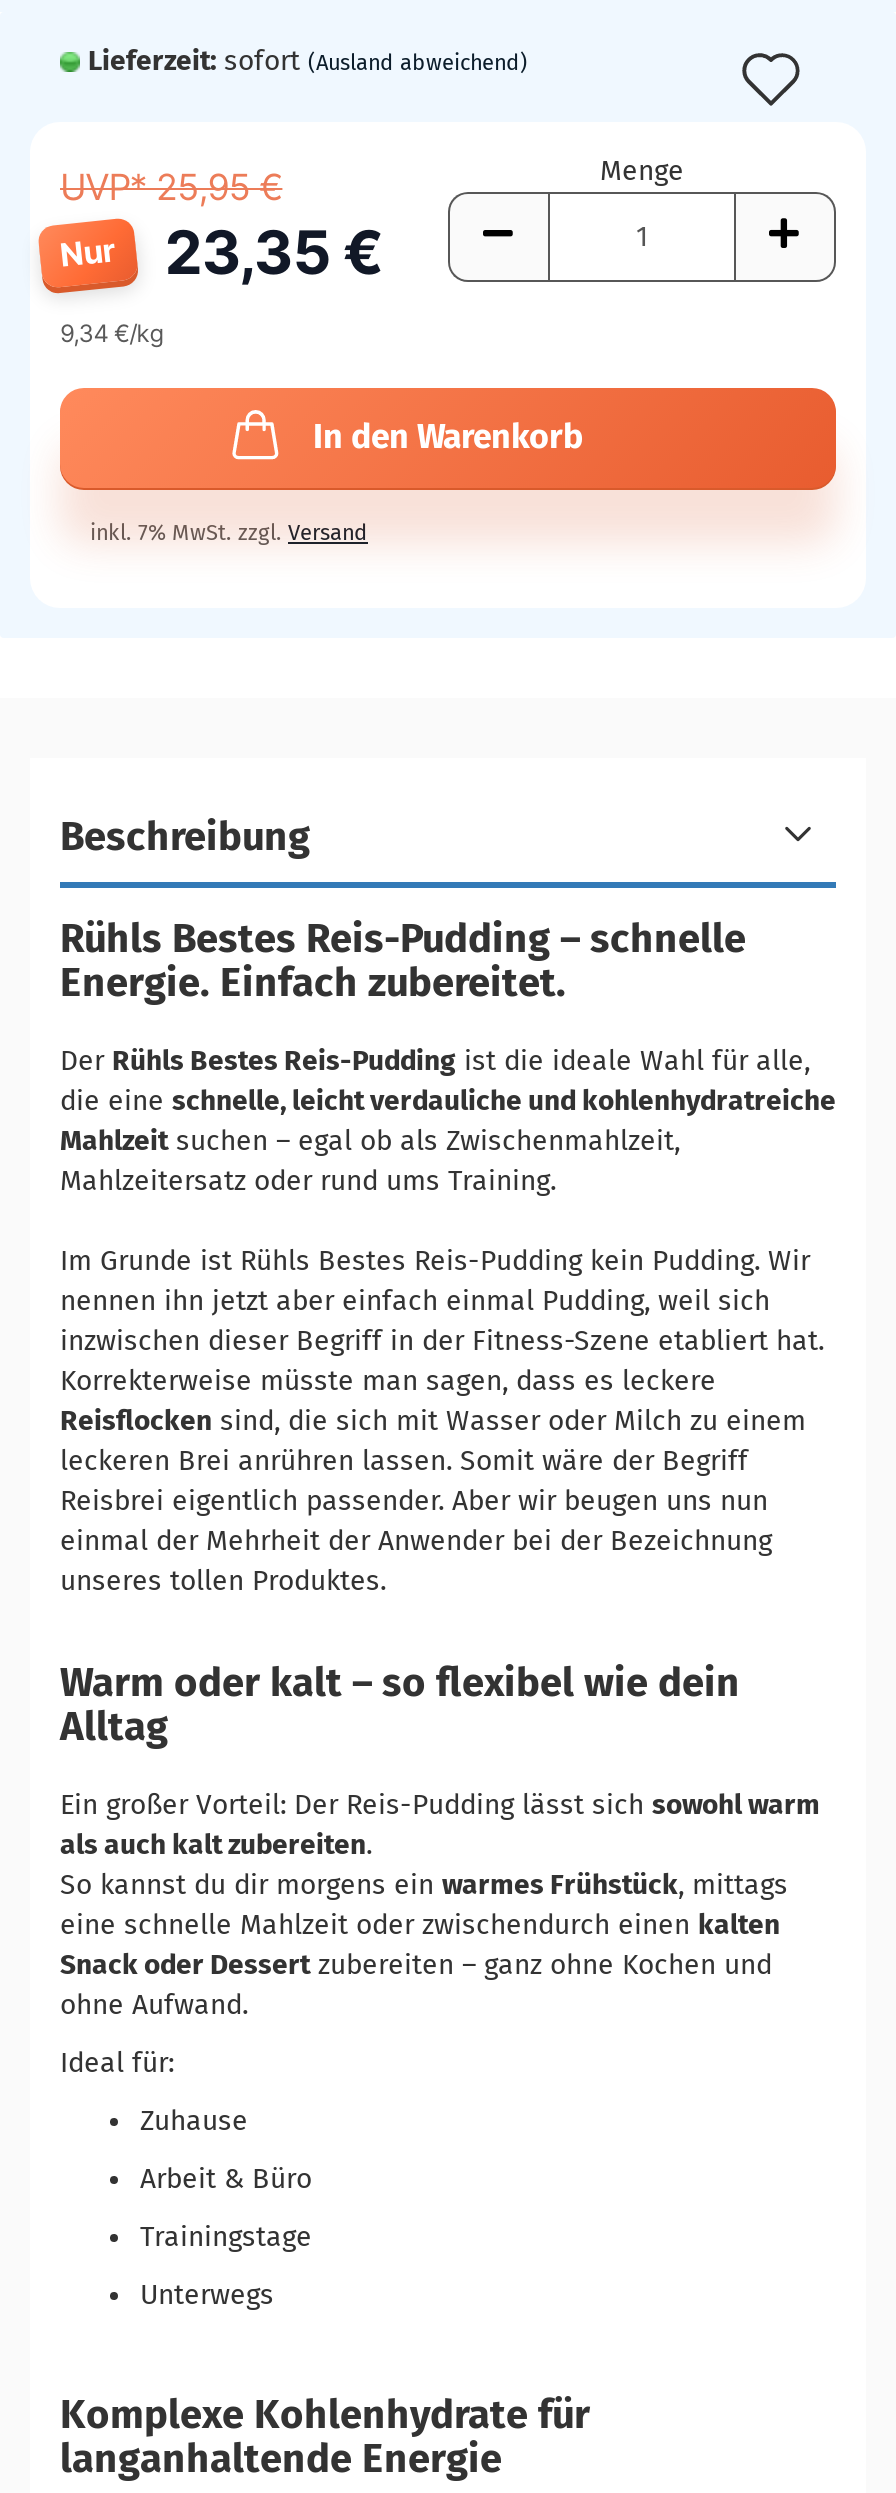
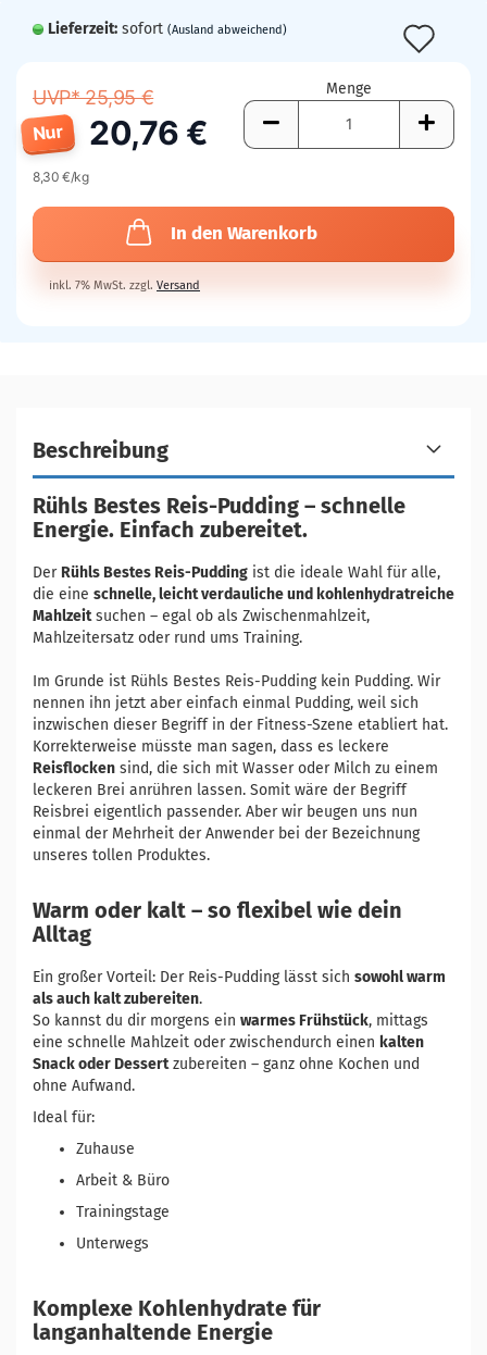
- Nur 23,35 €
+ Nur 20,76 €

- 9,34 €/kg
+ 8,30 €/kg
